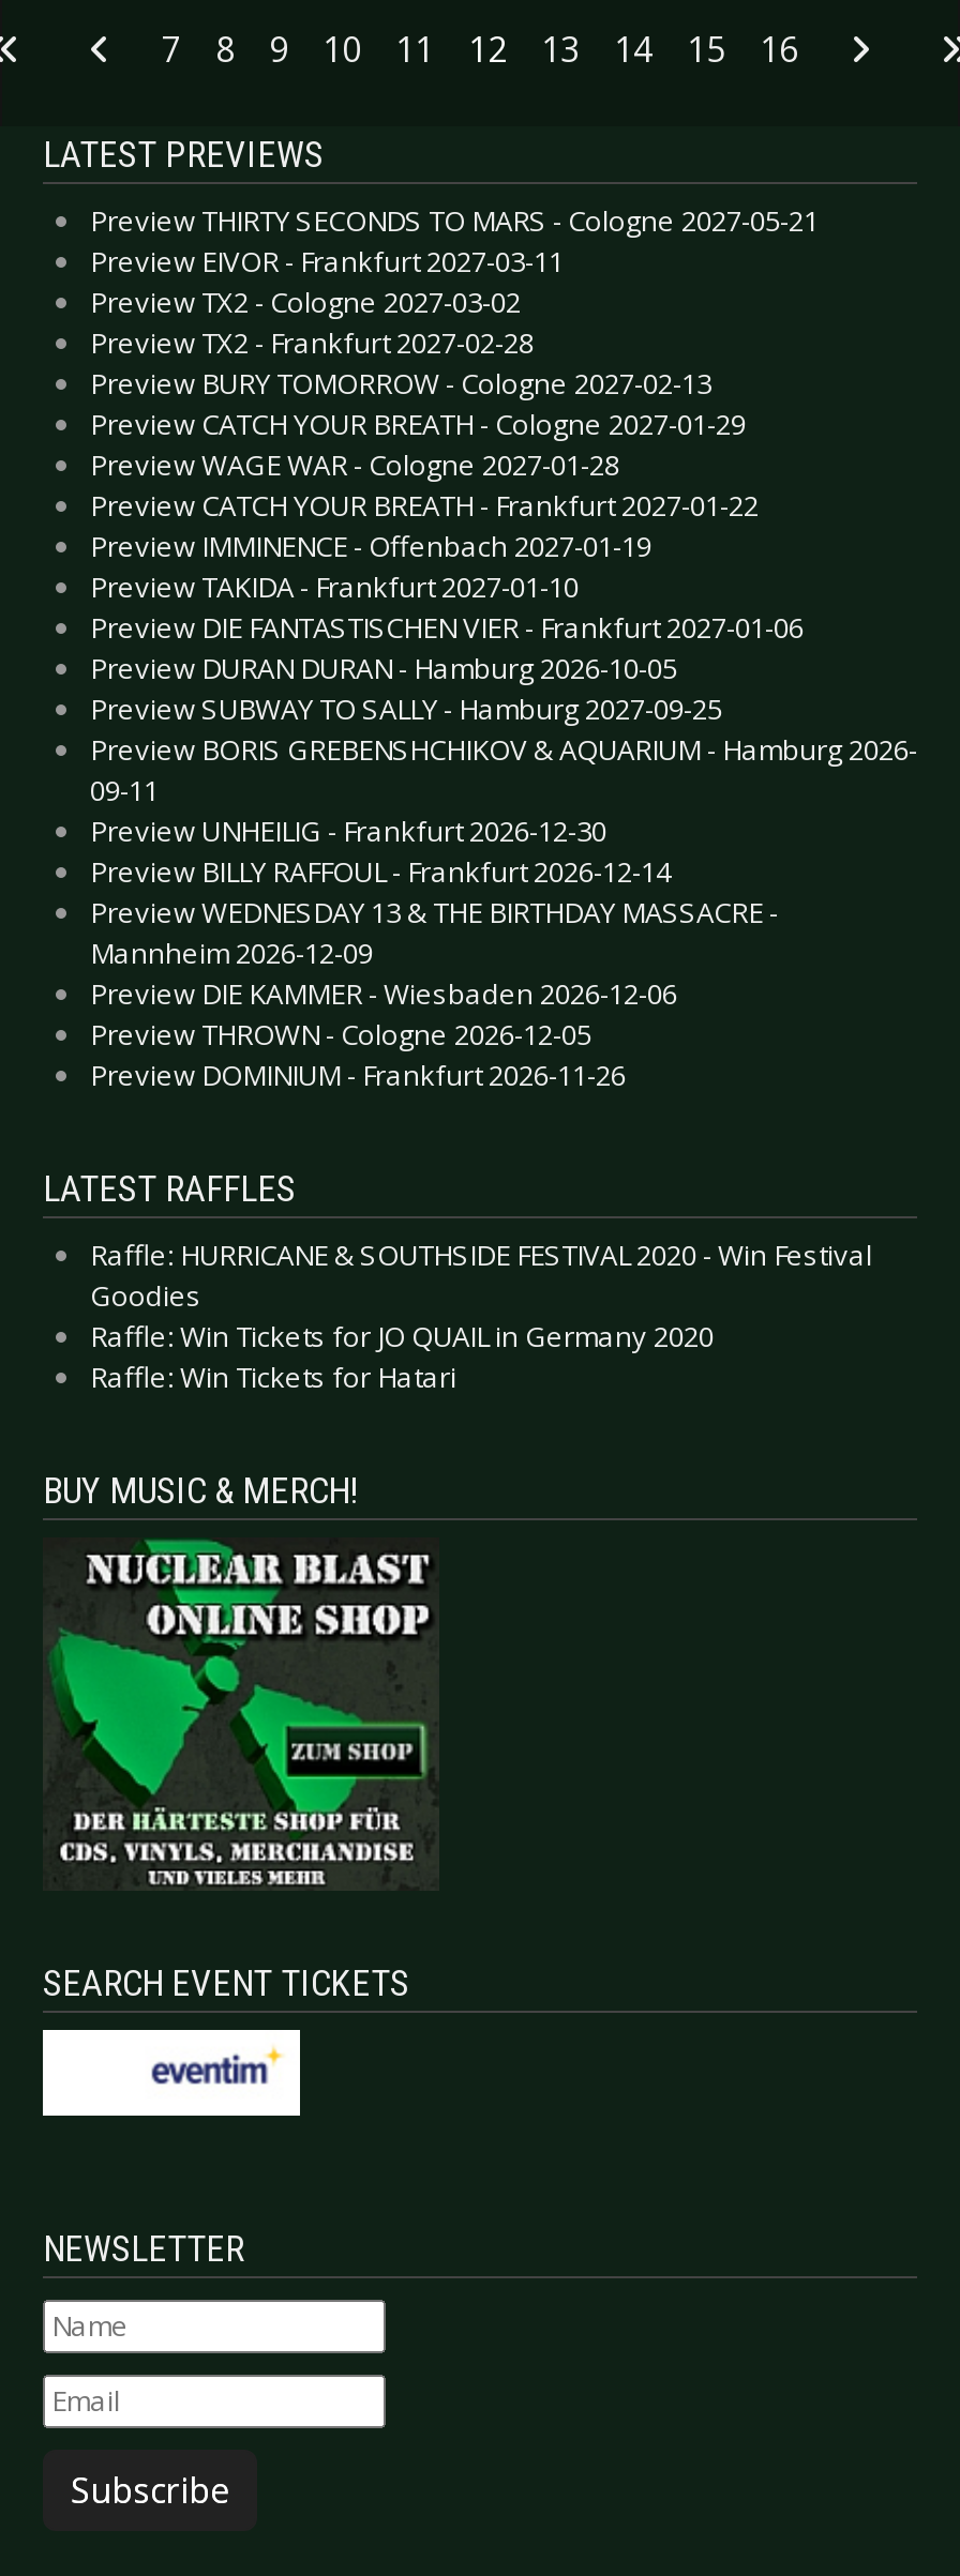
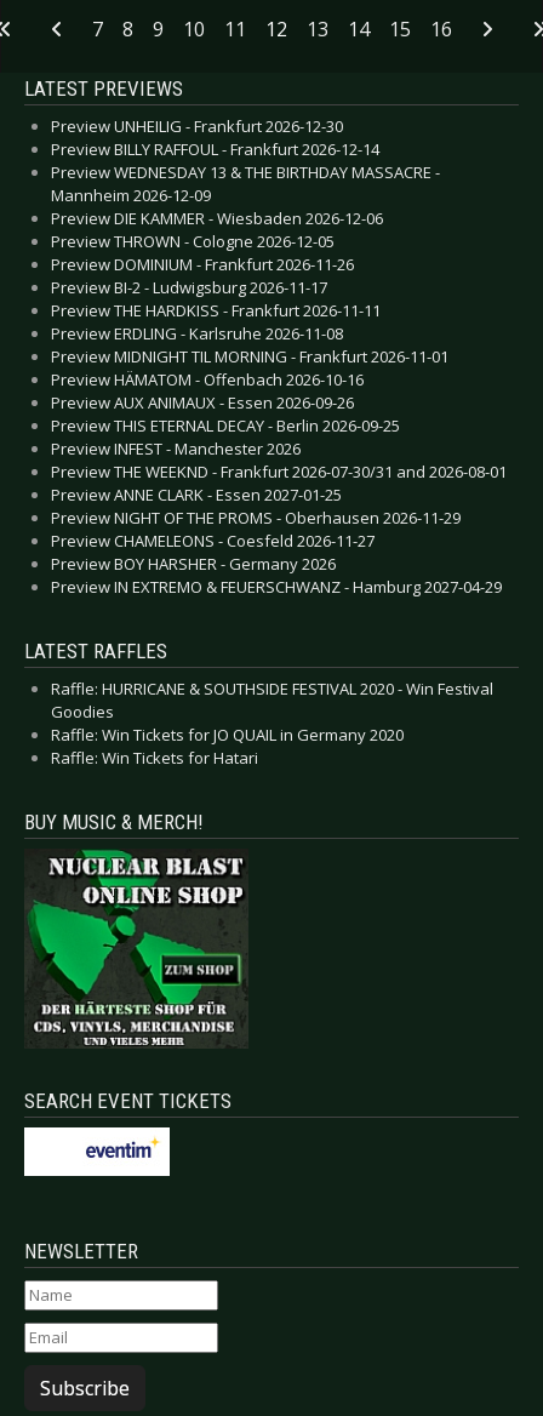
- Preview THIRTY SECONDS TO MARS - Cologne 2027-05-21
- Preview EIVOR - Frankfurt 2027-03-11
- Preview TX2 - Cologne 2027-03-02
- Preview TX2 - Frankfurt 2027-02-28
- Preview BURY TOMORROW - Cologne 2027-02-13
- Preview CATCH YOUR BREATH - Cologne 2027-01-29
- Preview WAGE WAR - Cologne 2027-01-28
- Preview CATCH YOUR BREATH - Frankfurt 2027-01-22
- Preview IMMINENCE - Offenbach 2027-01-19
- Preview TAKIDA - Frankfurt 2027-01-10
- Preview DIE FANTASTISCHEN VIER - Frankfurt 2027-01-06
- Preview DURAN DURAN - Hamburg 2026-10-05
- Preview SUBWAY TO SALLY - Hamburg 2027-09-25
- Preview BORIS GREBENSHCHIKOV & AQUARIUM - Hamburg 2026-
- 09-11

moved up: Preview UNHEILIG - Frankfurt 2026-12-30 | Preview BILLY RAFFOUL - Frankfurt 2026-12-14 | Preview WEDNESDAY 13 & THE BIRTHDAY MASSACRE - | Mannheim 2026-12-09 | Preview DIE KAMMER - Wiesbaden 2026-12-06 | Preview THROWN - Cologne 2026-12-05 | Preview DOMINIUM - Frankfurt 2026-11-26

+ Preview BI-2 - Ludwigsburg 2026-11-17
+ Preview THE HARDKISS - Frankfurt 2026-11-11
+ Preview ERDLING - Karlsruhe 2026-11-08
+ Preview MIDNIGHT TIL MORNING - Frankfurt 2026-11-01
+ Preview HÄMATOM - Offenbach 2026-10-16
+ Preview AUX ANIMAUX - Essen 2026-09-26
+ Preview THIS ETERNAL DECAY - Berlin 2026-09-25
+ Preview INFEST - Manchester 2026
+ Preview THE WEEKND - Frankfurt 2026-07-30/31 and 2026-08-01
+ Preview ANNE CLARK - Essen 2027-01-25
+ Preview NIGHT OF THE PROMS - Oberhausen 2026-11-29
+ Preview CHAMELEONS - Coesfeld 2026-11-27
+ Preview BOY HARSHER - Germany 2026
+ Preview IN EXTREMO & FEUERSCHWANZ - Hamburg 2027-04-29
